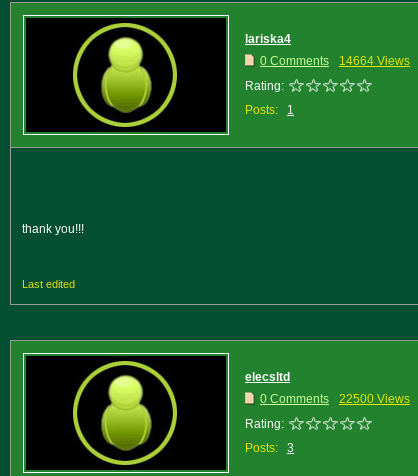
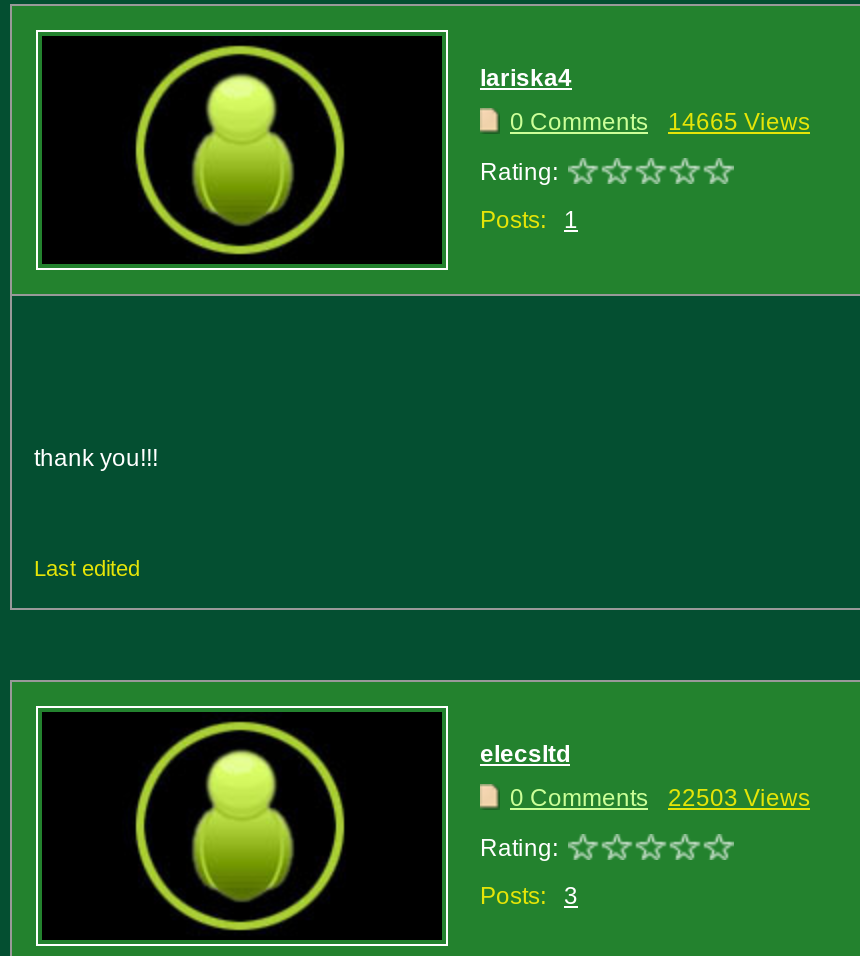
- 0 Comments 14664 Views
+ 0 Comments 14665 Views

- 0 Comments 22500 Views
+ 0 Comments 22503 Views
